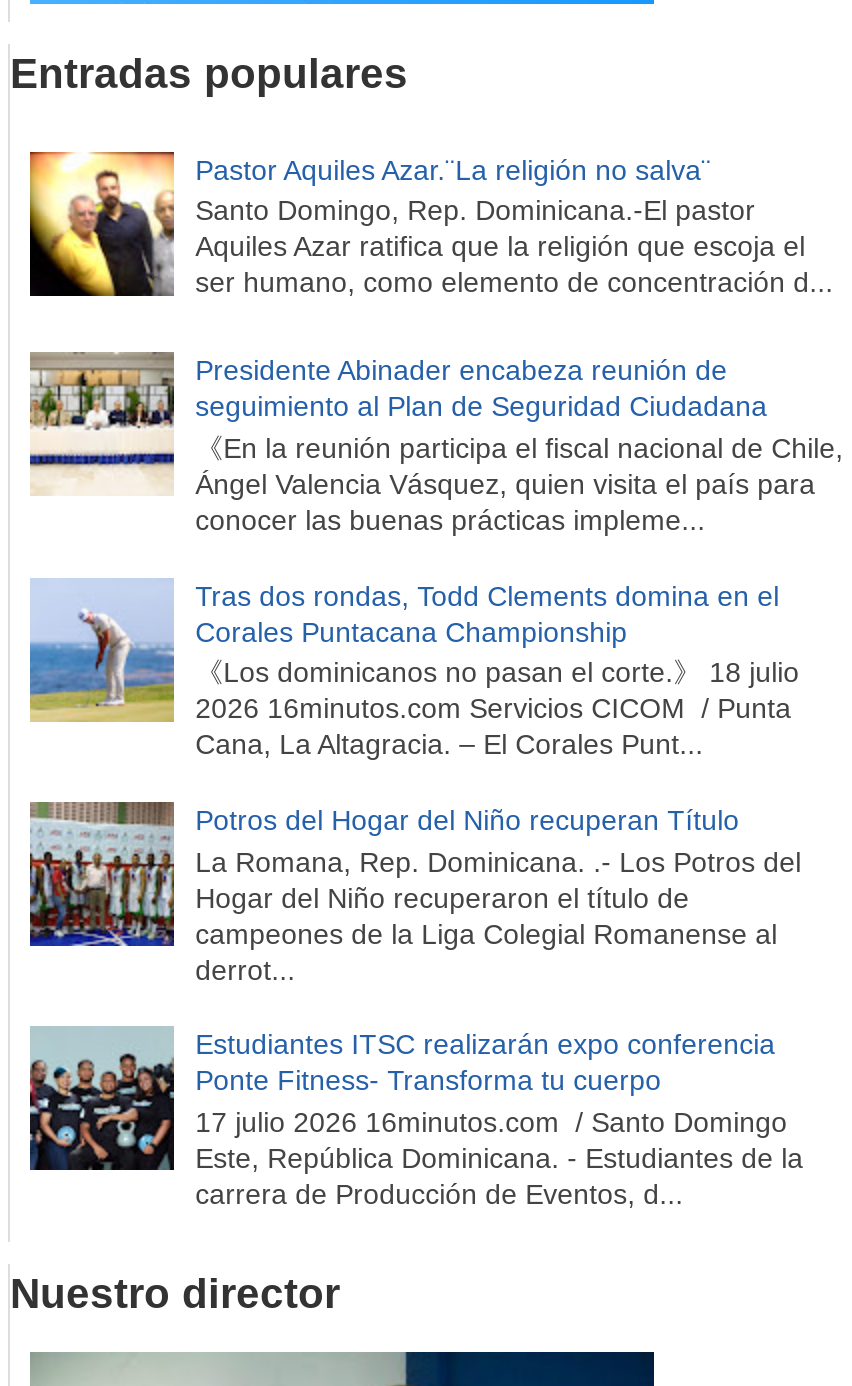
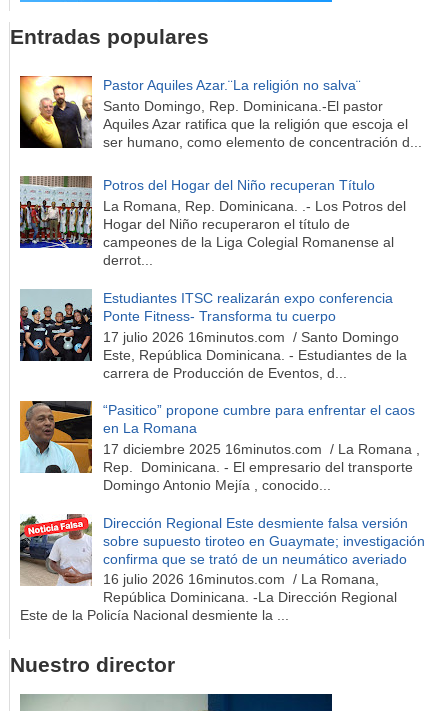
- [image]
- Presidente Abinader encabeza reunión de
- seguimiento al Plan de Seguridad Ciudadana
- 《En la reunión participa el fiscal nacional de Chile,
- Ángel Valencia Vásquez, quien visita el país para
- conocer las buenas prácticas impleme...
- Tras dos rondas, Todd Clements domina en el
- Corales Puntacana Championship
- 《Los dominicanos no pasan el corte.》 18 julio
- 2026 16minutos.com Servicios CICOM / Punta
- Cana, La Altagracia. – El Corales Punt...

- [image]

moved up: [image] | Potros del Hogar del Niño recuperan Título | La Romana, Rep. Dominicana. .- Los Potros del | ... | Este, República Dominicana. - Estudiantes de la | carrera de Producción de Eventos, d...

+ [image]
+ “Pasitico” propone cumbre para enfrentar el caos
+ en La Romana
+ 17 diciembre 2025 16minutos.com / La Romana ,
+ Rep. Dominicana. - El empresario del transporte
+ Domingo Antonio Mejía , conocido...
+ Dirección Regional Este desmiente falsa versión
+ sobre supuesto tiroteo en Guaymate; investigación
+ confirma que se trató de un neumático averiado
+ 16 julio 2026 16minutos.com / La Romana,
+ República Dominicana. -La Dirección Regional
+ Este de la Policía Nacional desmiente la ...

+ [image]
